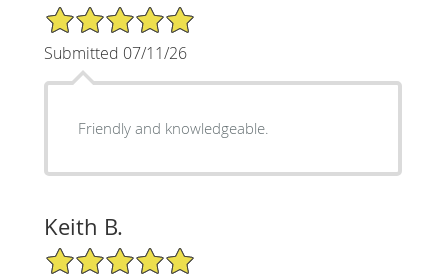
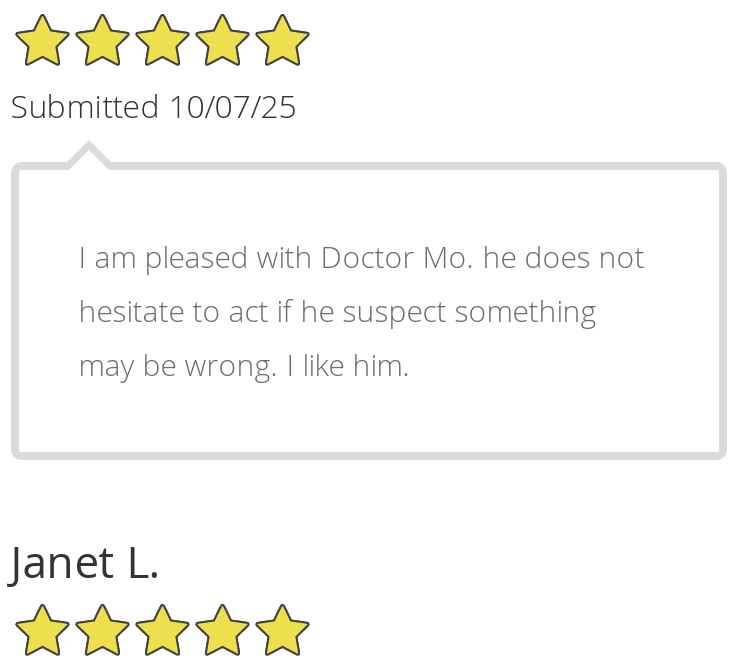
- Submitted 07/11/26
+ Submitted 10/07/25

- Friendly and knowledgeable.
+ I am pleased with Doctor Mo. he does not
+ hesitate to act if he suspect something
+ may be wrong. I like him.

- Keith B.
+ Janet L.
